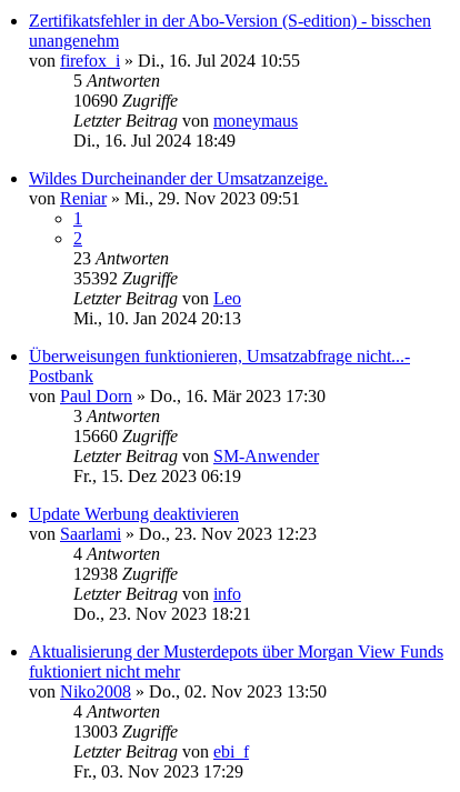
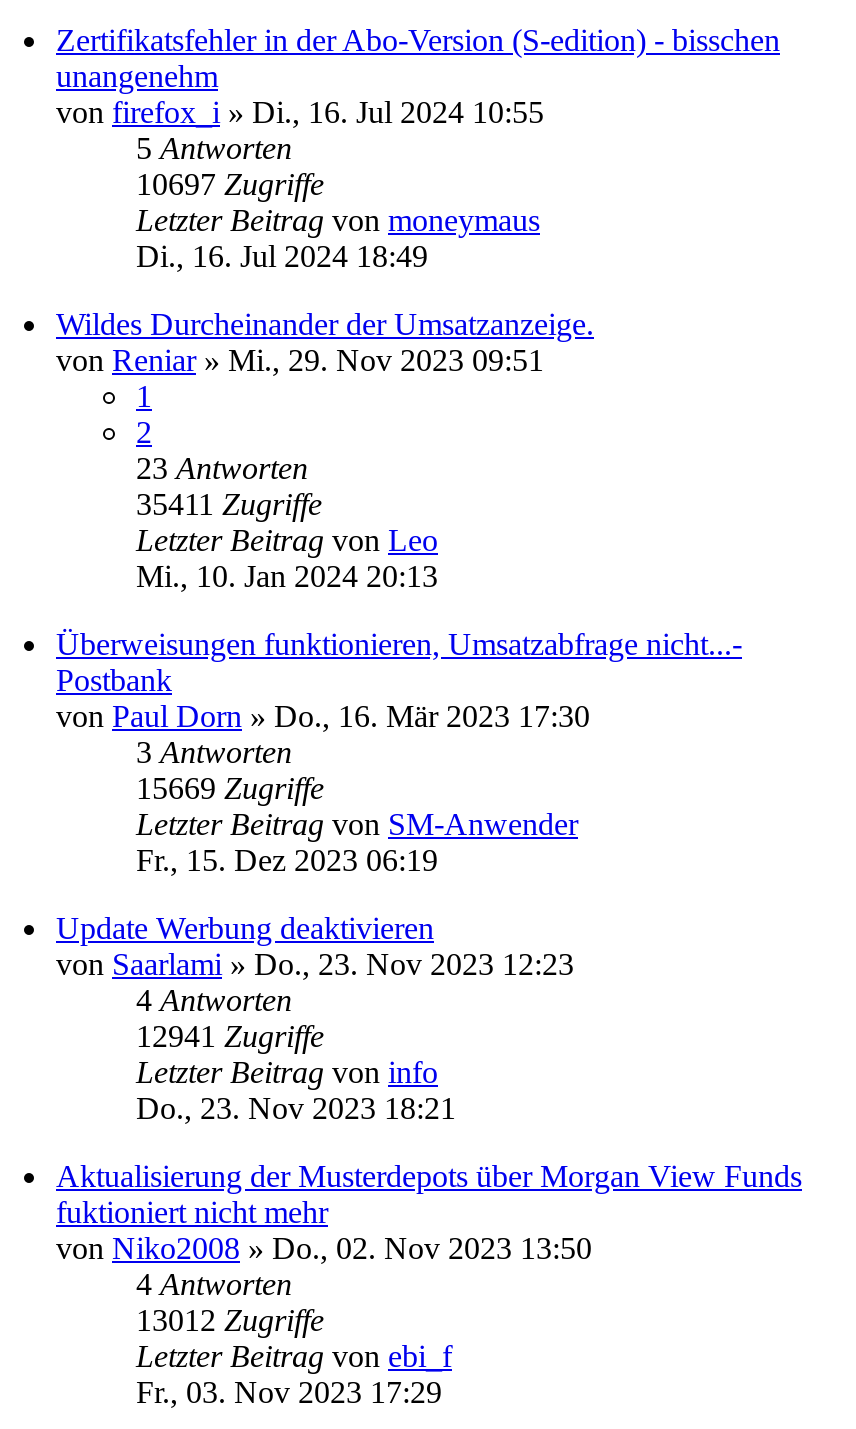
- 10690 Zugriffe
+ 10697 Zugriffe

- 35392 Zugriffe
+ 35411 Zugriffe

- 15660 Zugriffe
+ 15669 Zugriffe

- 12938 Zugriffe
+ 12941 Zugriffe

- 13003 Zugriffe
+ 13012 Zugriffe
